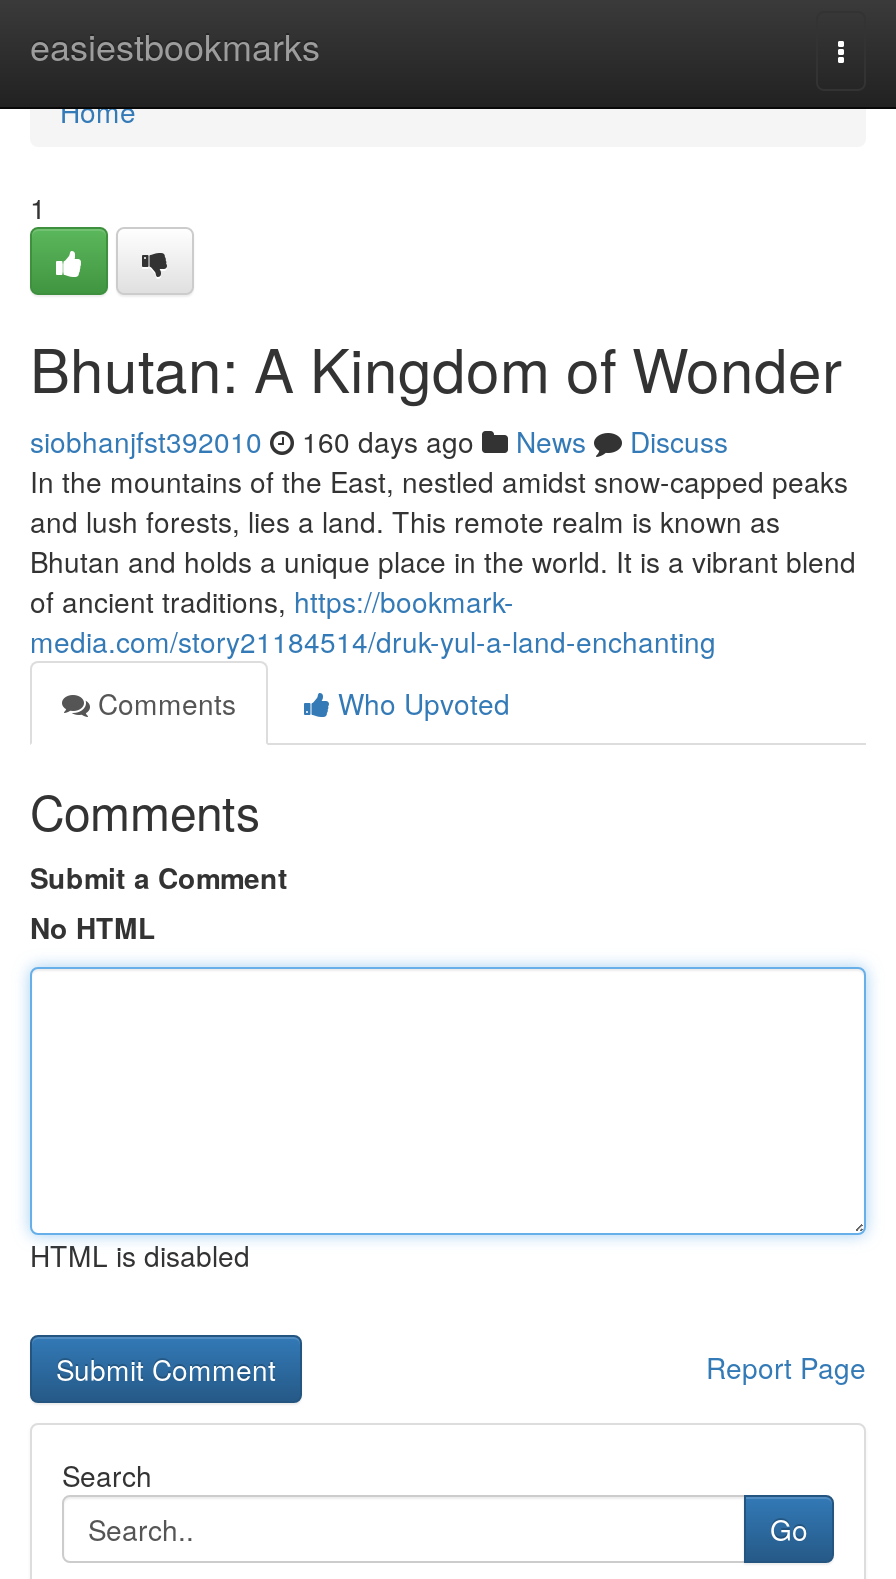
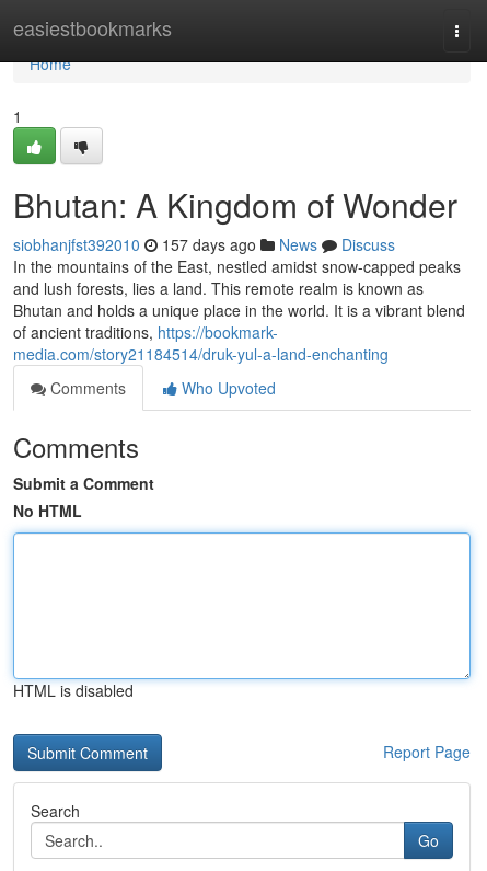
- siobhanjfst392010 160 days ago News Discuss
+ siobhanjfst392010 157 days ago News Discuss
